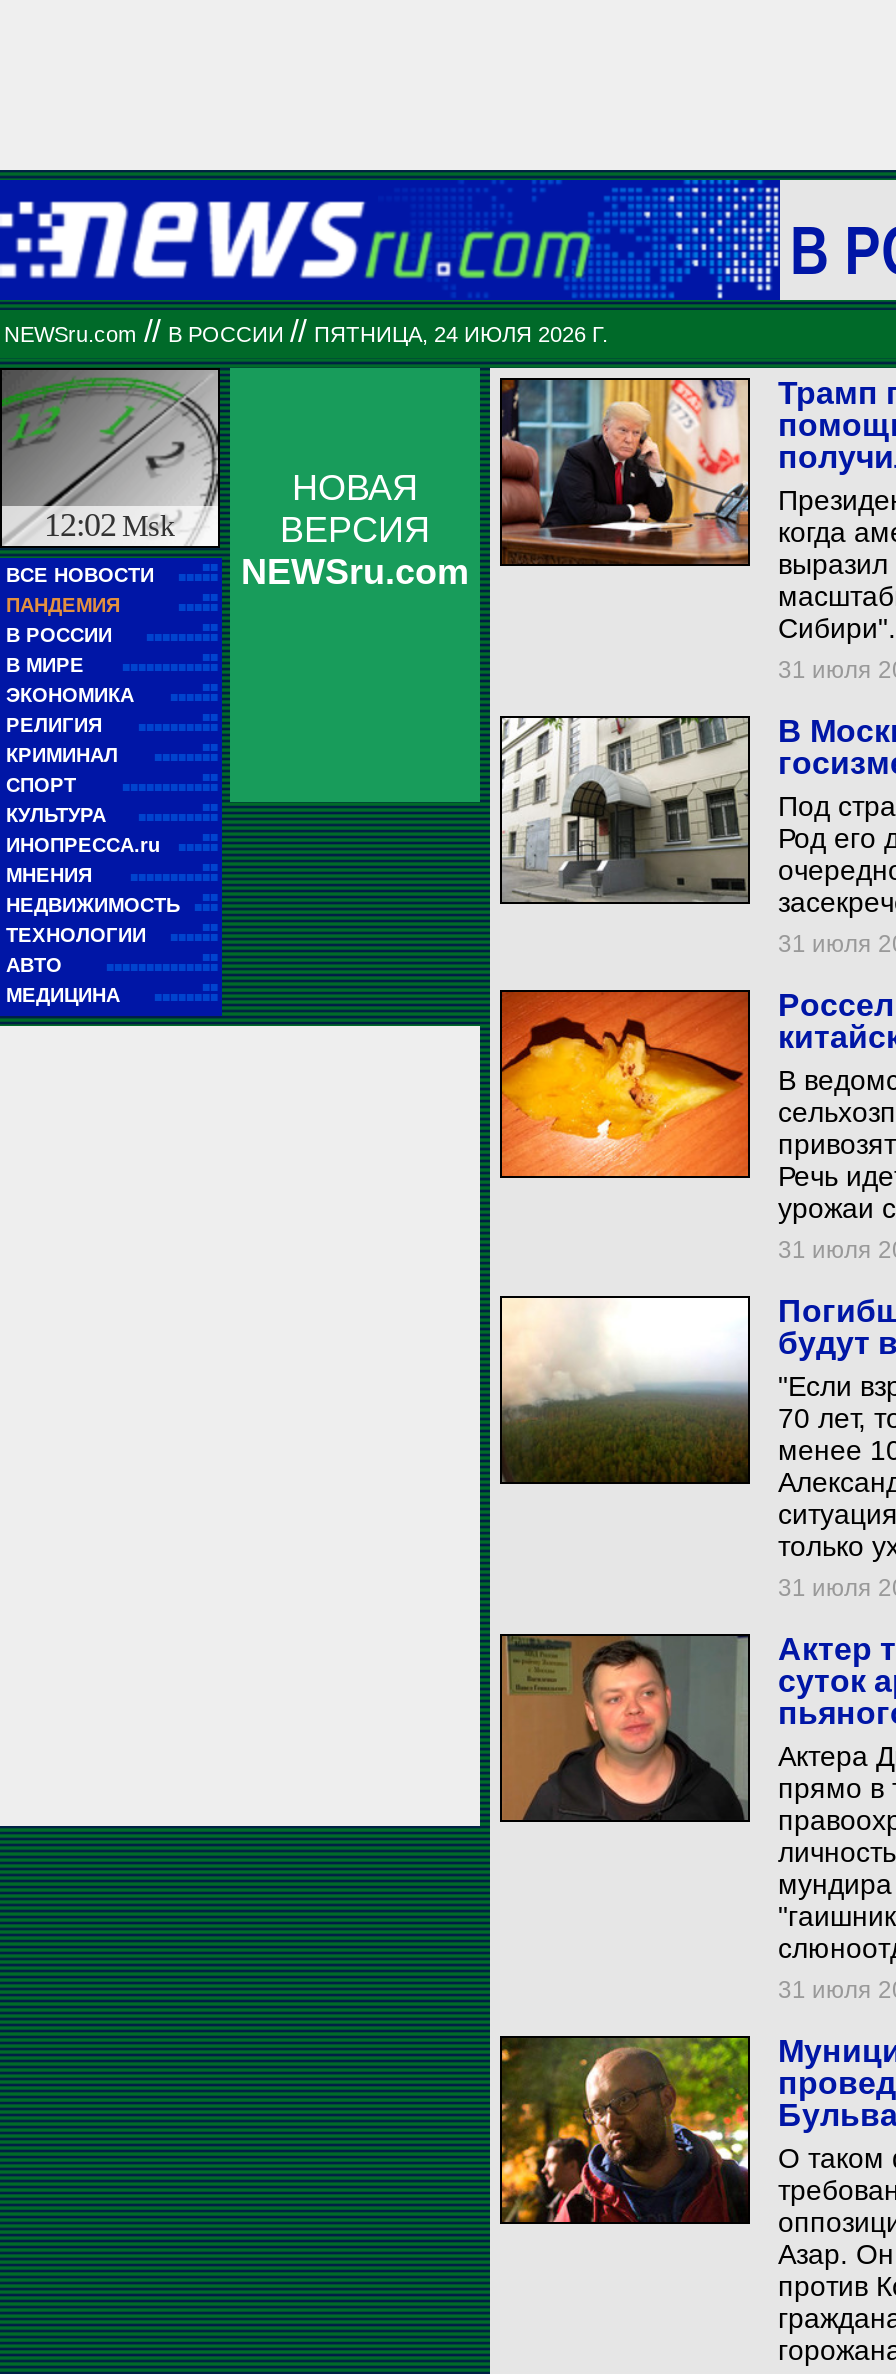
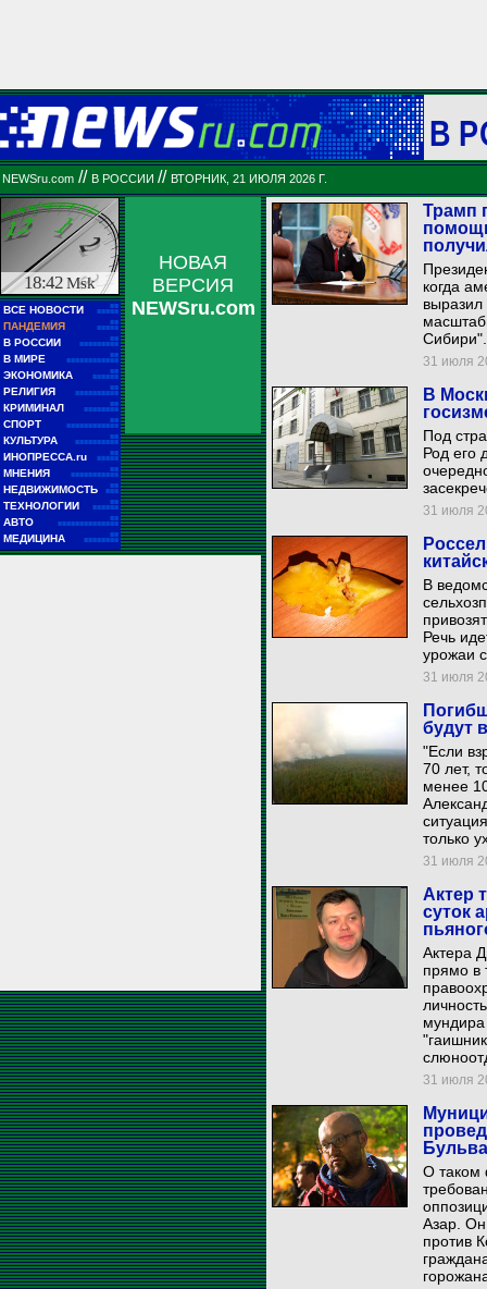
- NEWSru.com // В РОССИИ // ПЯТНИЦА, 24 ИЮЛЯ 2026 Г.
+ NEWSru.com // В РОССИИ // ВТОРНИК, 21 ИЮЛЯ 2026 Г.

- 12:02 Msk
+ 18:42 Msk
